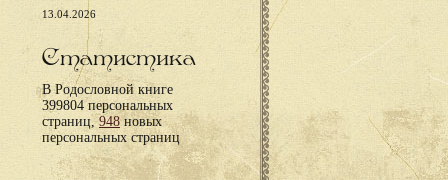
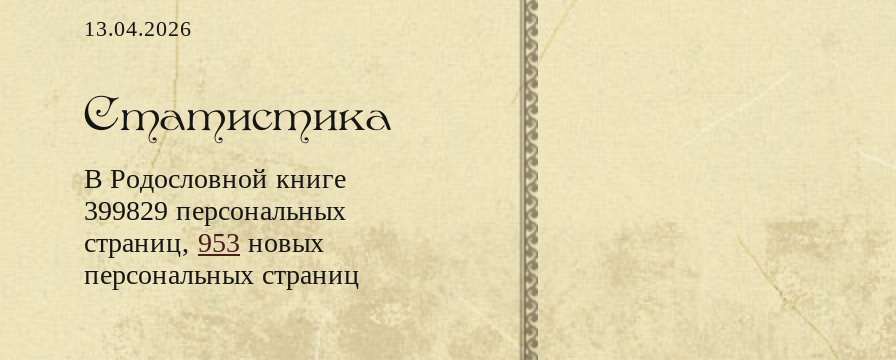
- 399804 персональных
+ 399829 персональных

- страниц, 948 новых
+ страниц, 953 новых
